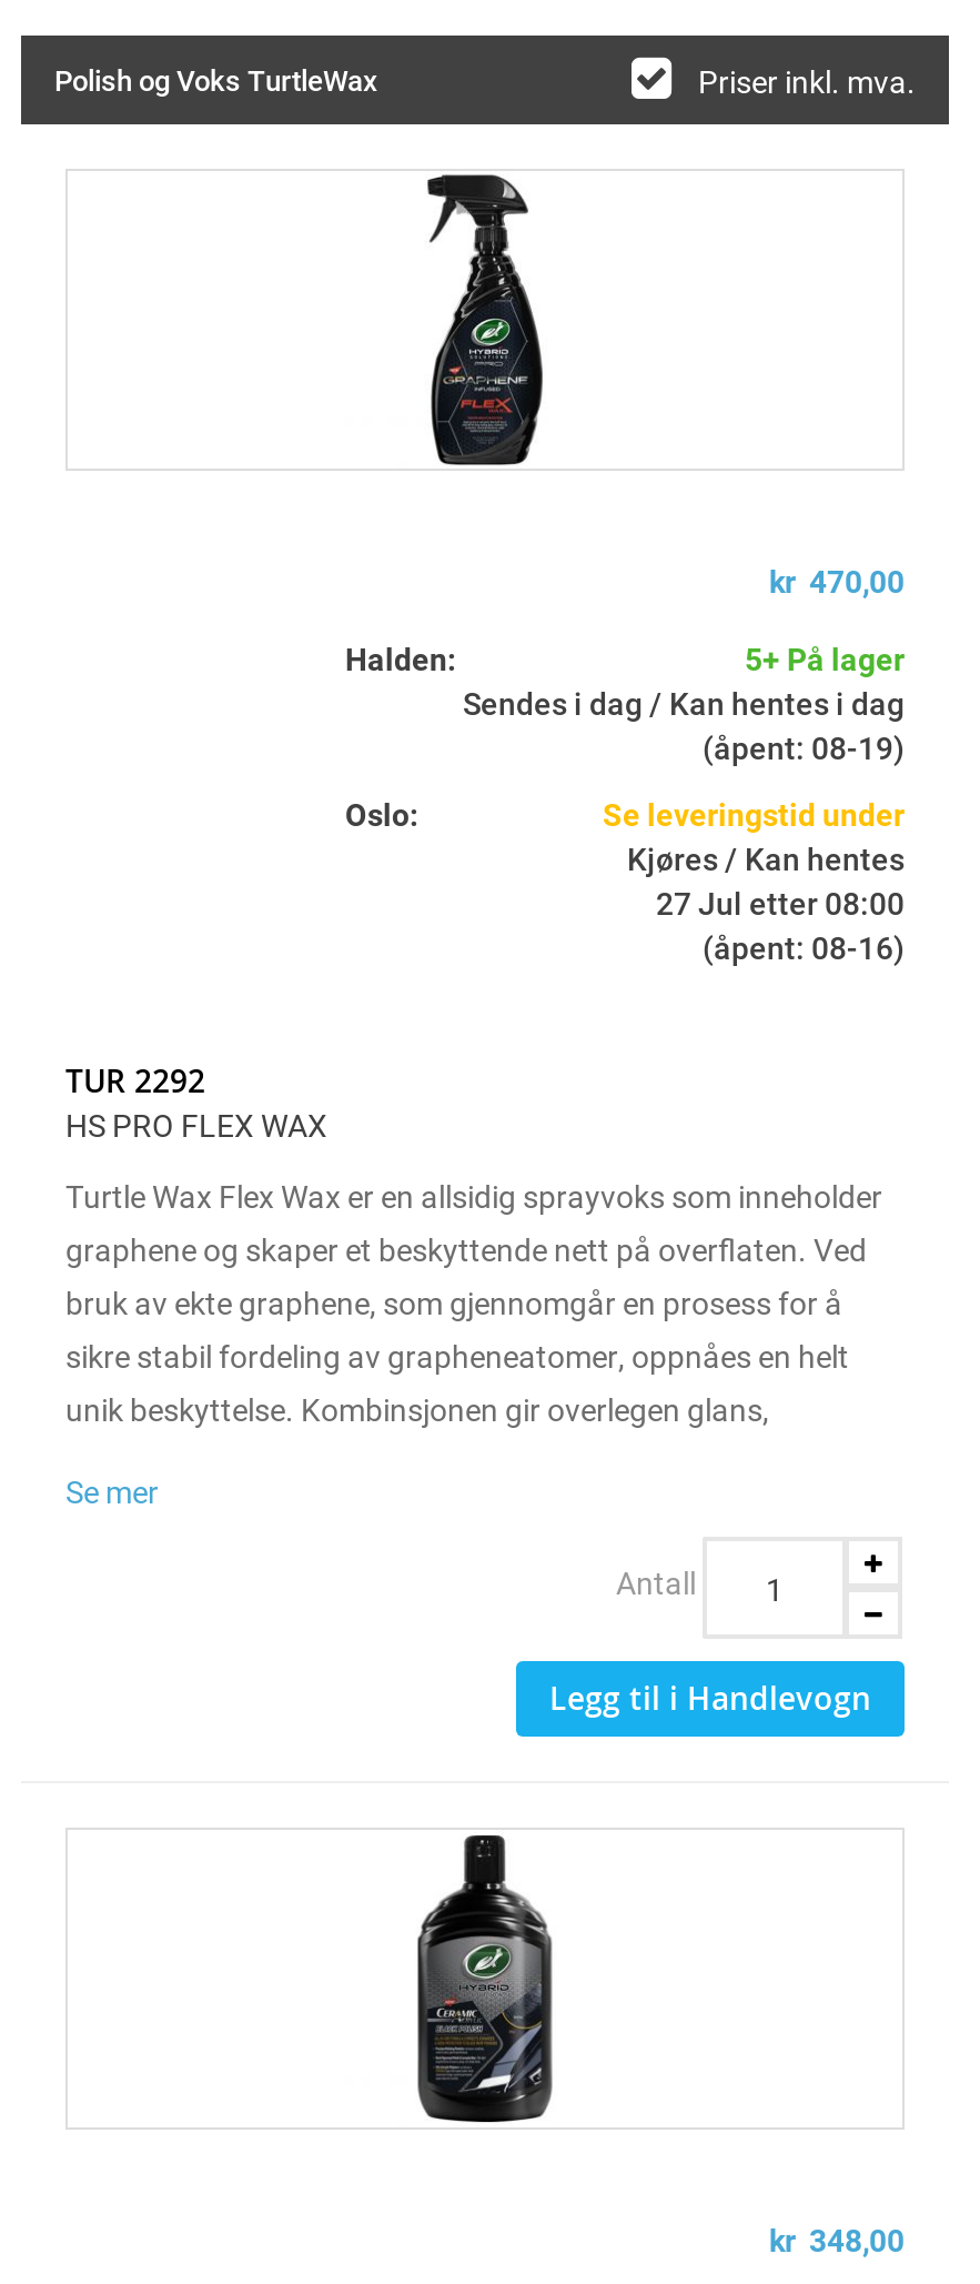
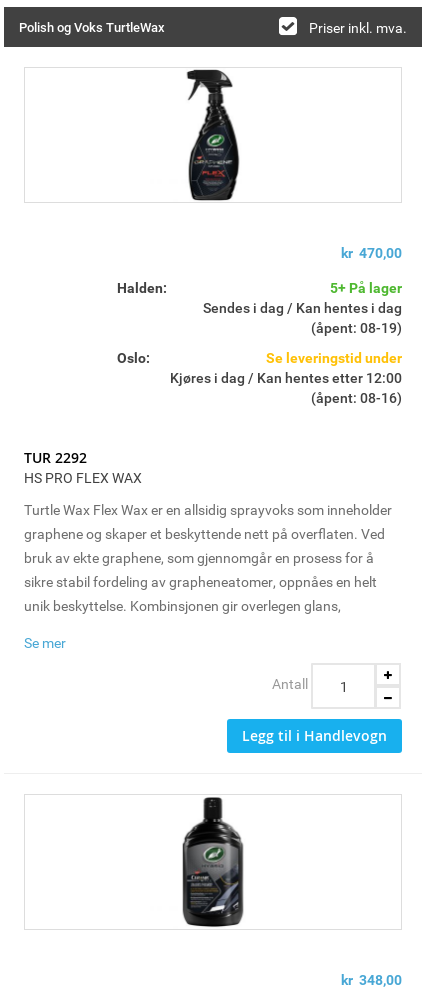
- Kjøres / Kan hentes
- 27 Jul etter 08:00
+ Kjøres i dag / Kan hentes etter 12:00
